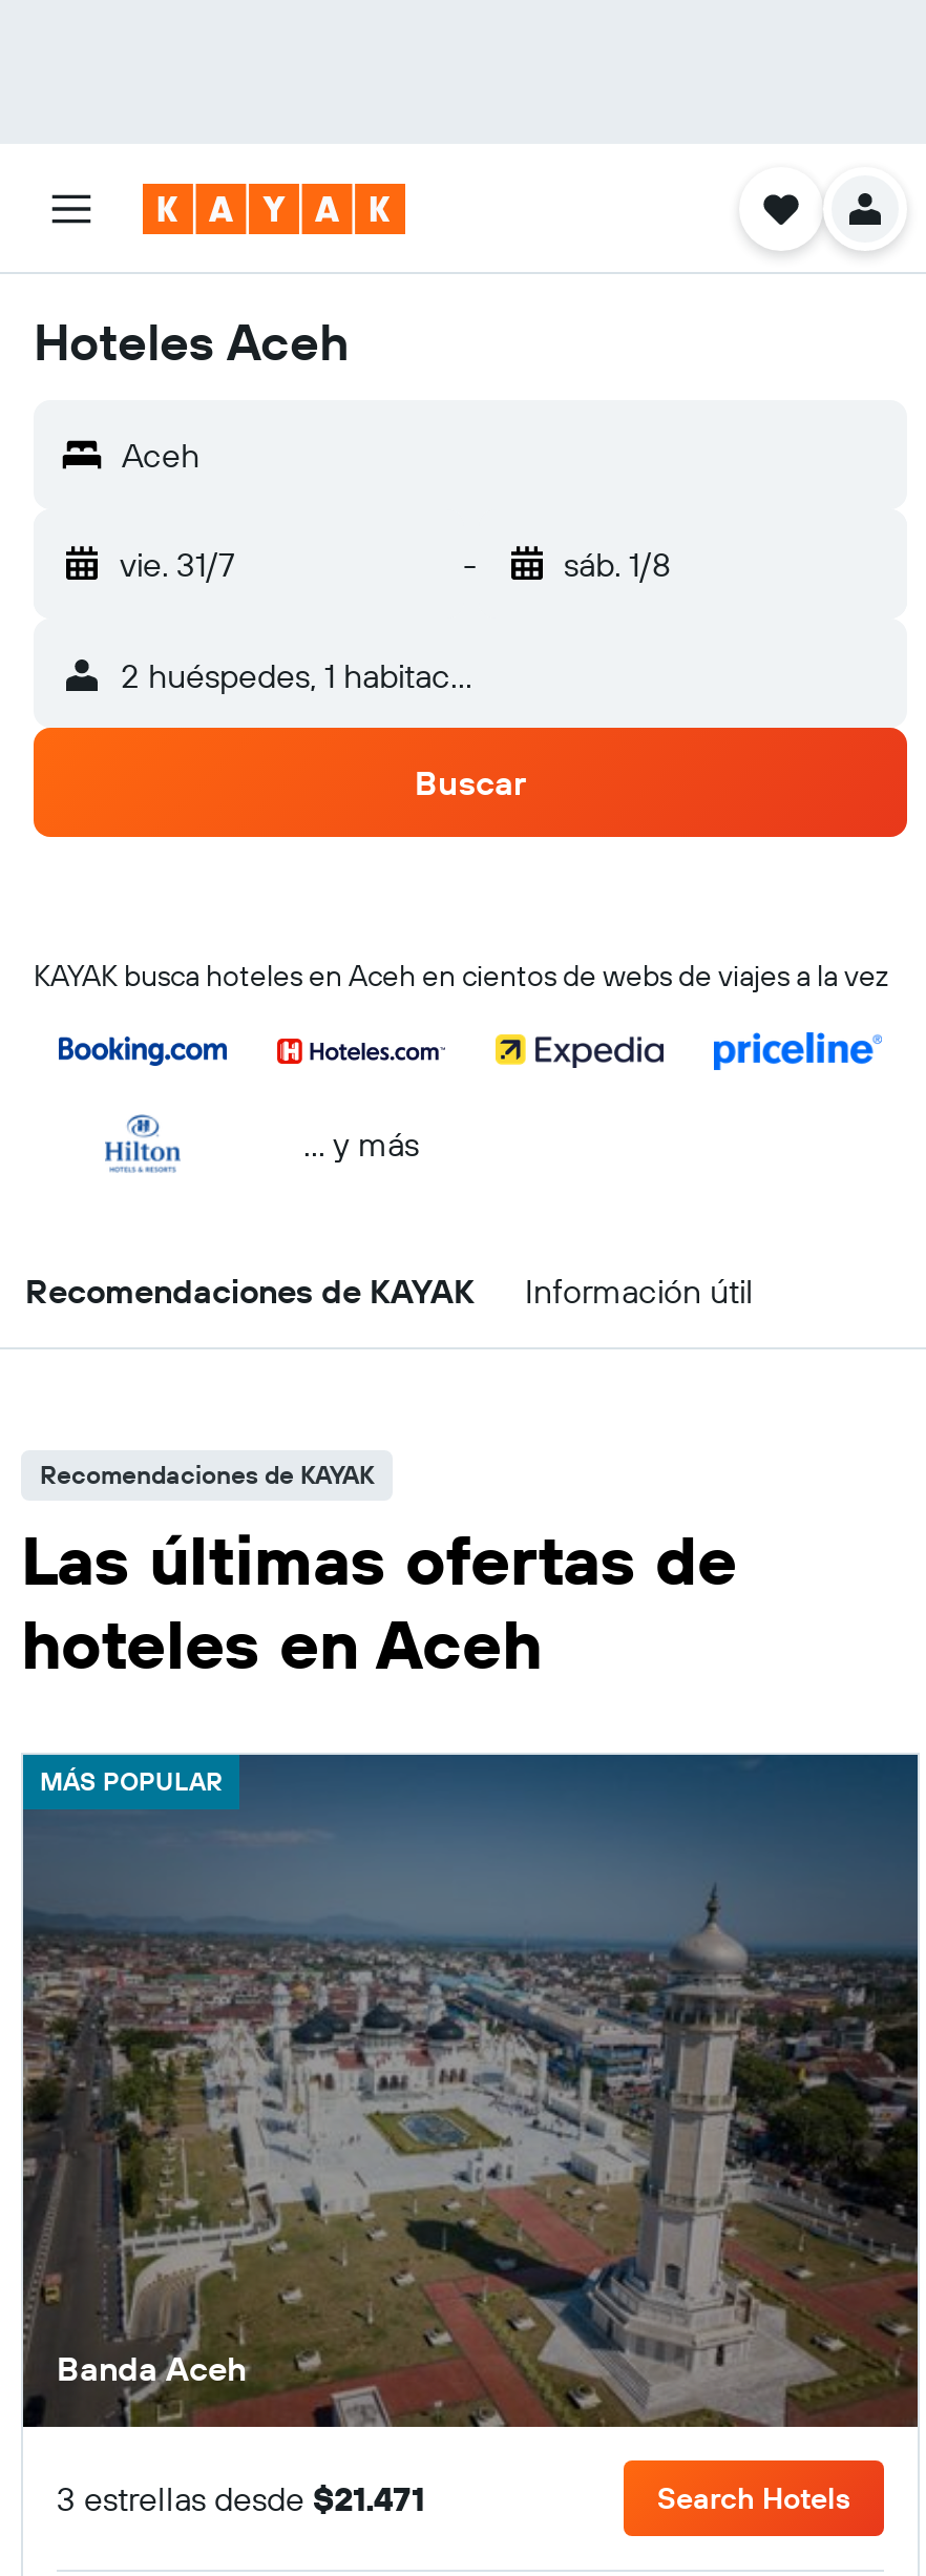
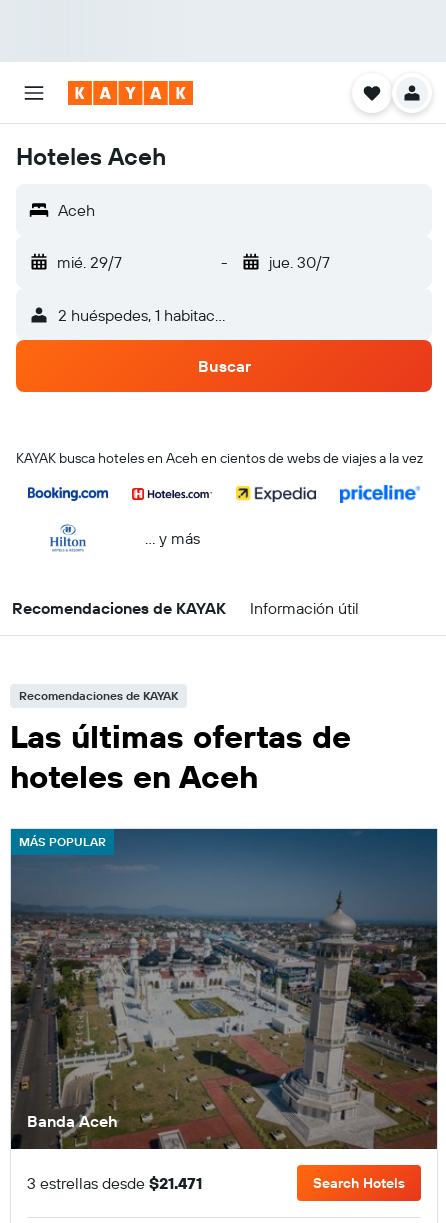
- vie. 31/7
+ mié. 29/7

- sáb. 1/8
+ jue. 30/7
